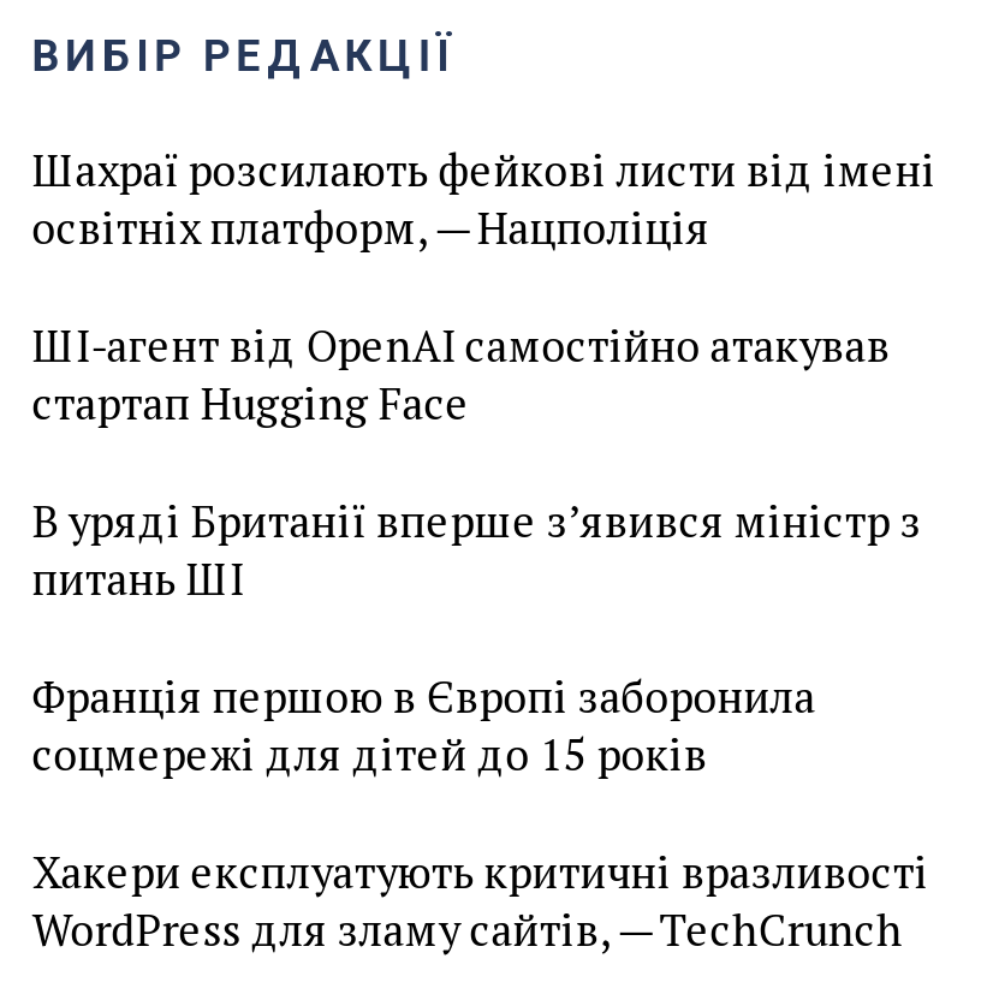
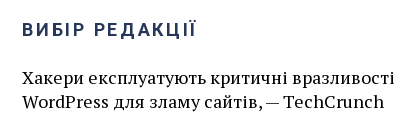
- Шахраї розсилають фейкові листи від імені
- освітніх платформ, — Нацполіція
- ШІ-агент від OpenAI самостійно атакував
- стартап Hugging Face
- В уряді Британії вперше зʼявився міністр з
- питань ШІ
- Франція першою в Європі заборонила
- соцмережі для дітей до 15 років
